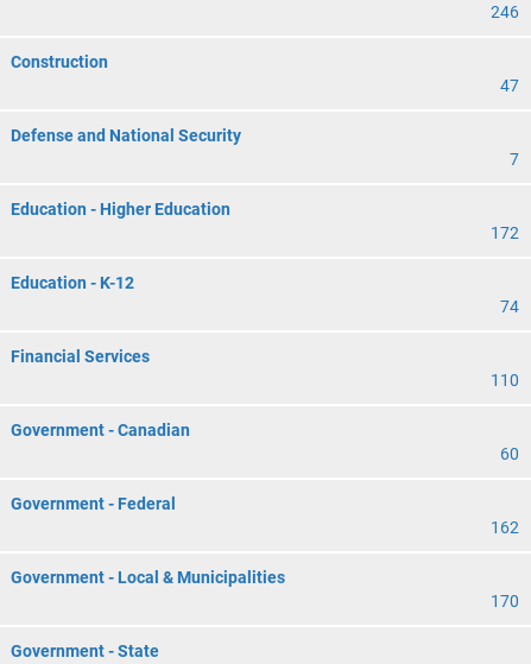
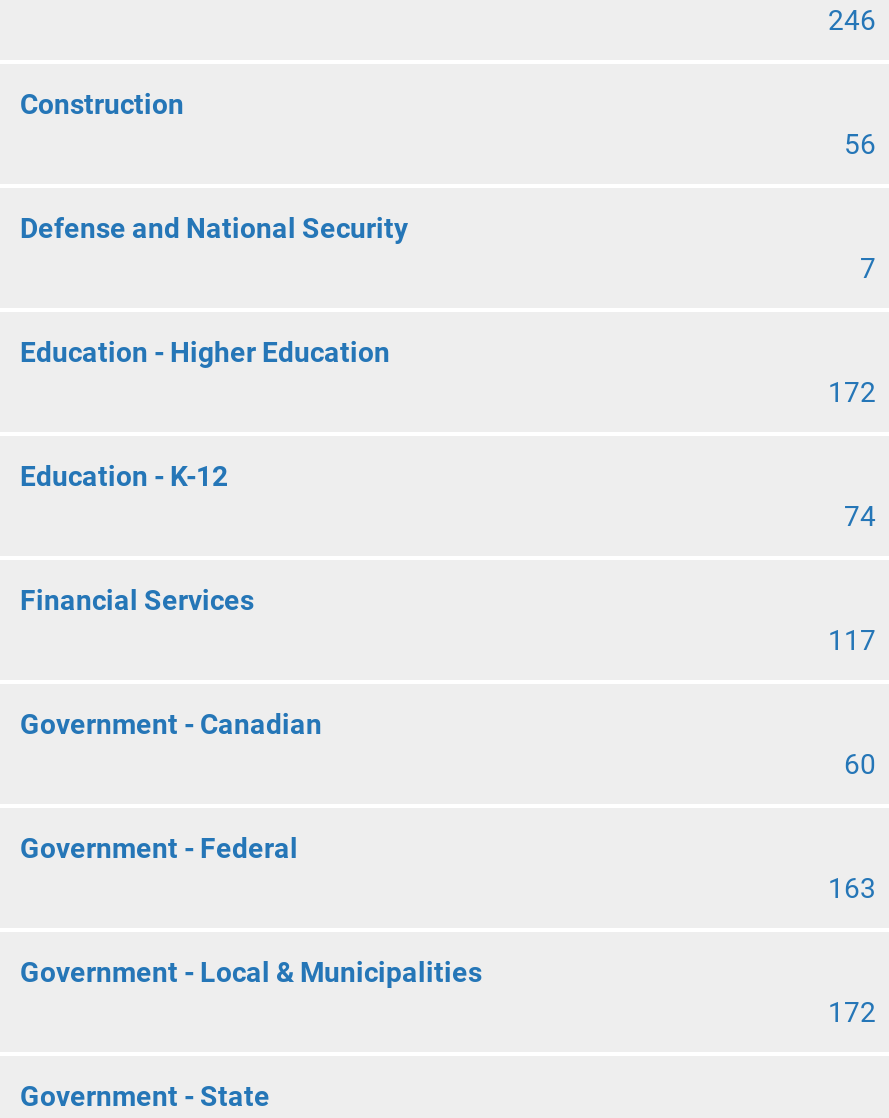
- 47
+ 56

- 110
+ 117

- 162
+ 163

- 170
+ 172
